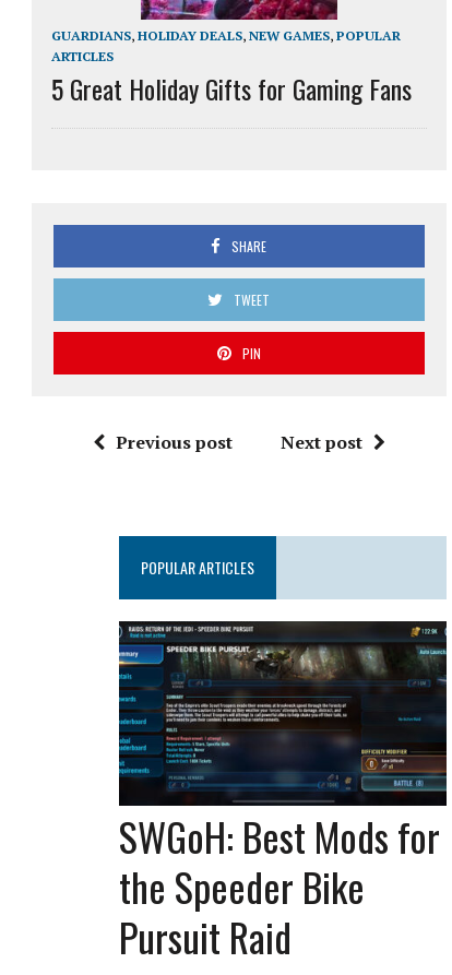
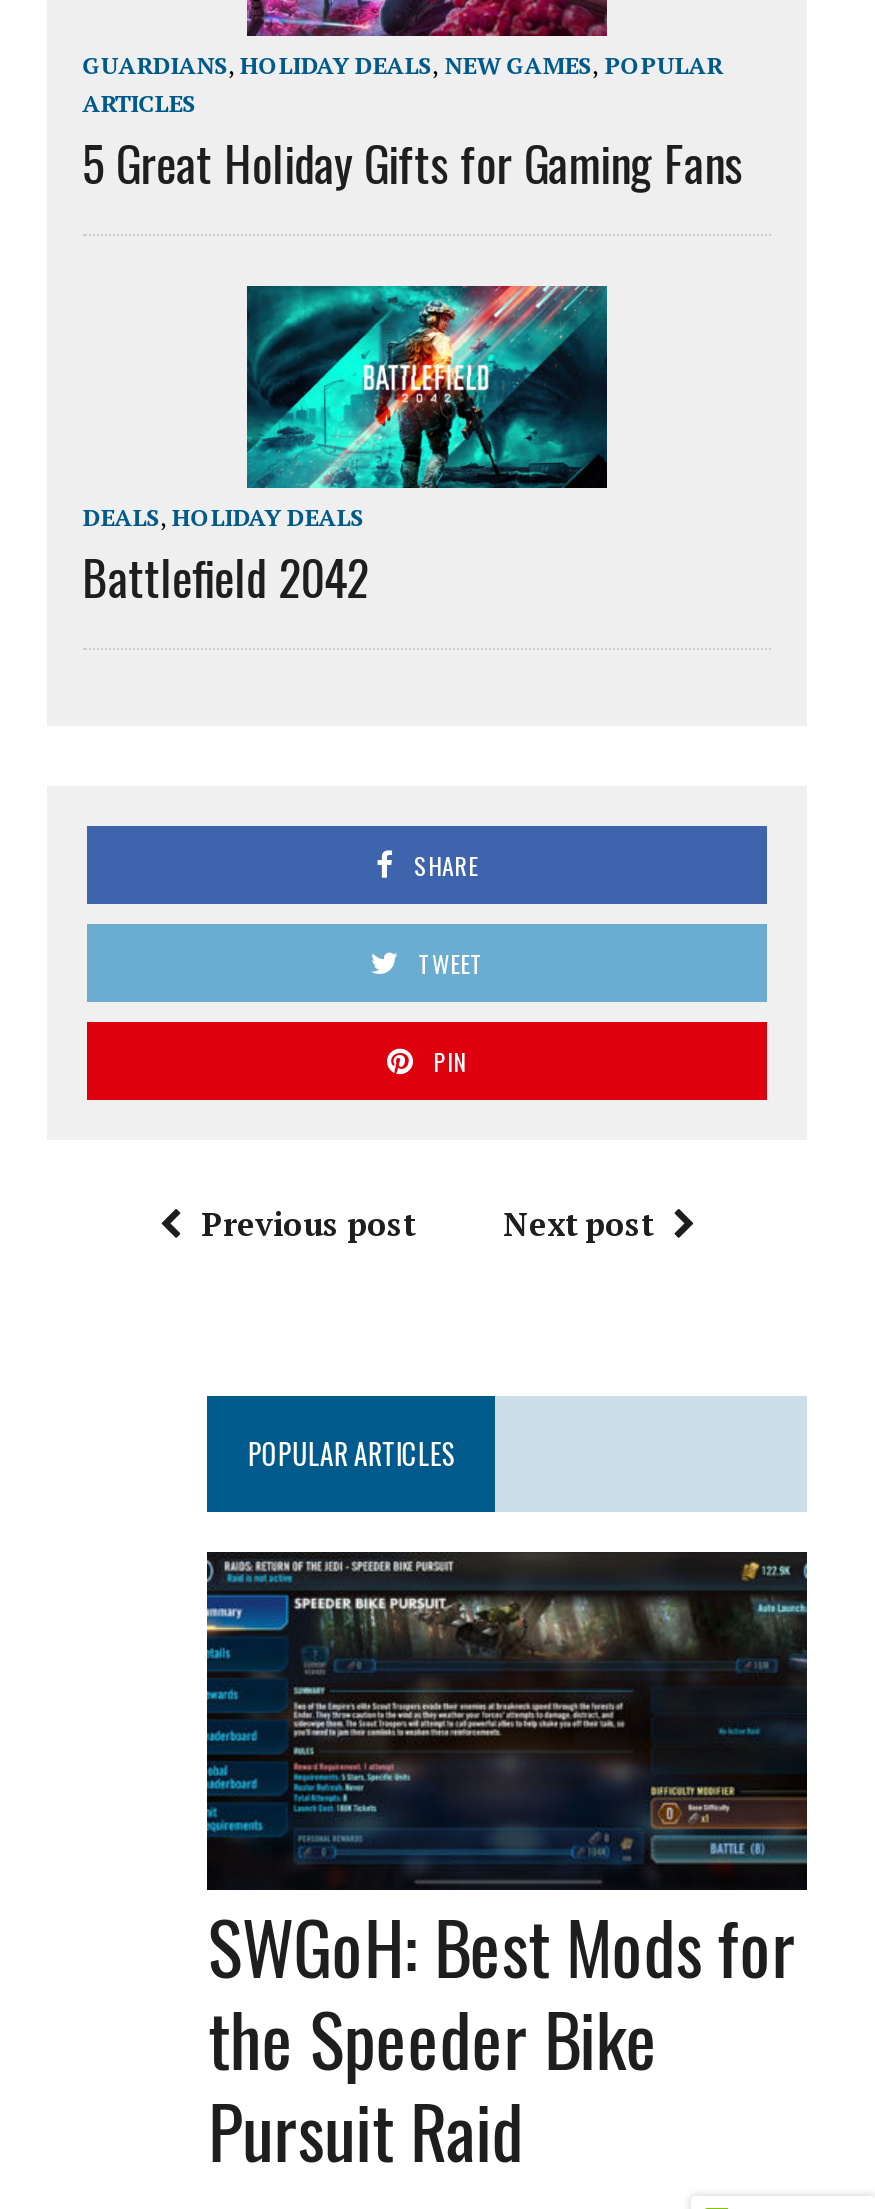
+ [image]
+ DEALS, HOLIDAY DEALS
+ Battlefield 2042
